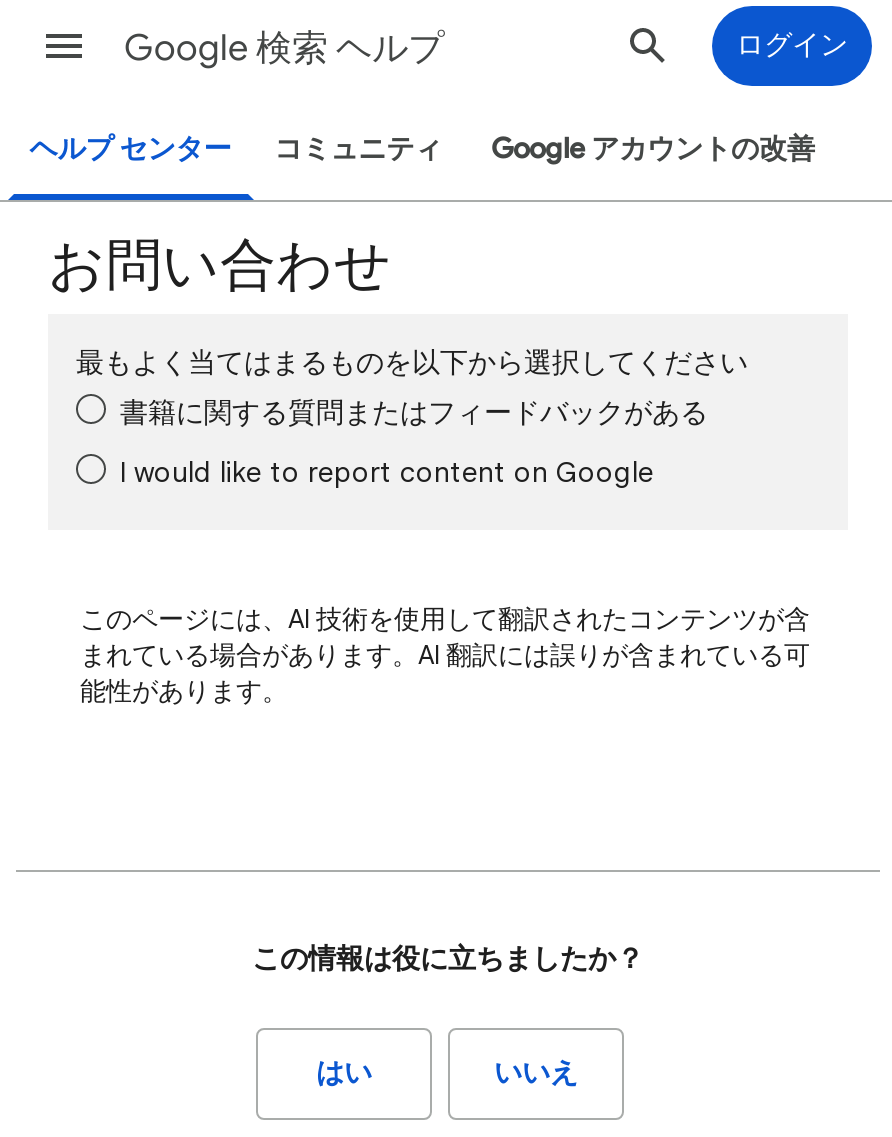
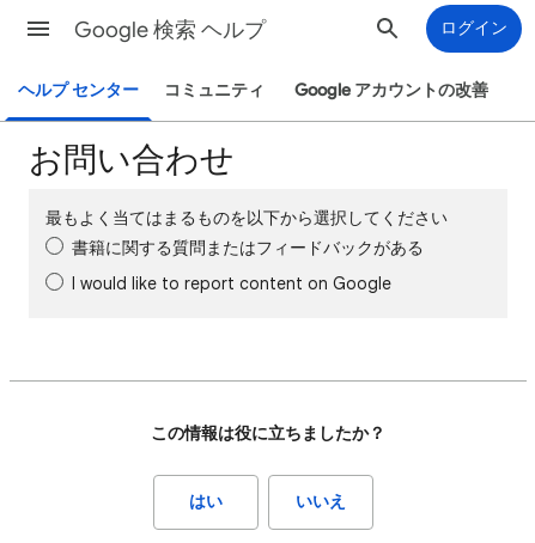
- このページには、AI 技術を使用して翻訳されたコンテンツが含
- まれている場合があります。AI 翻訳には誤りが含まれている可
- 能性があります。
